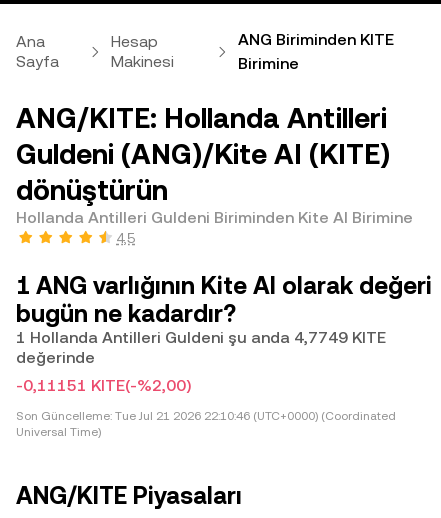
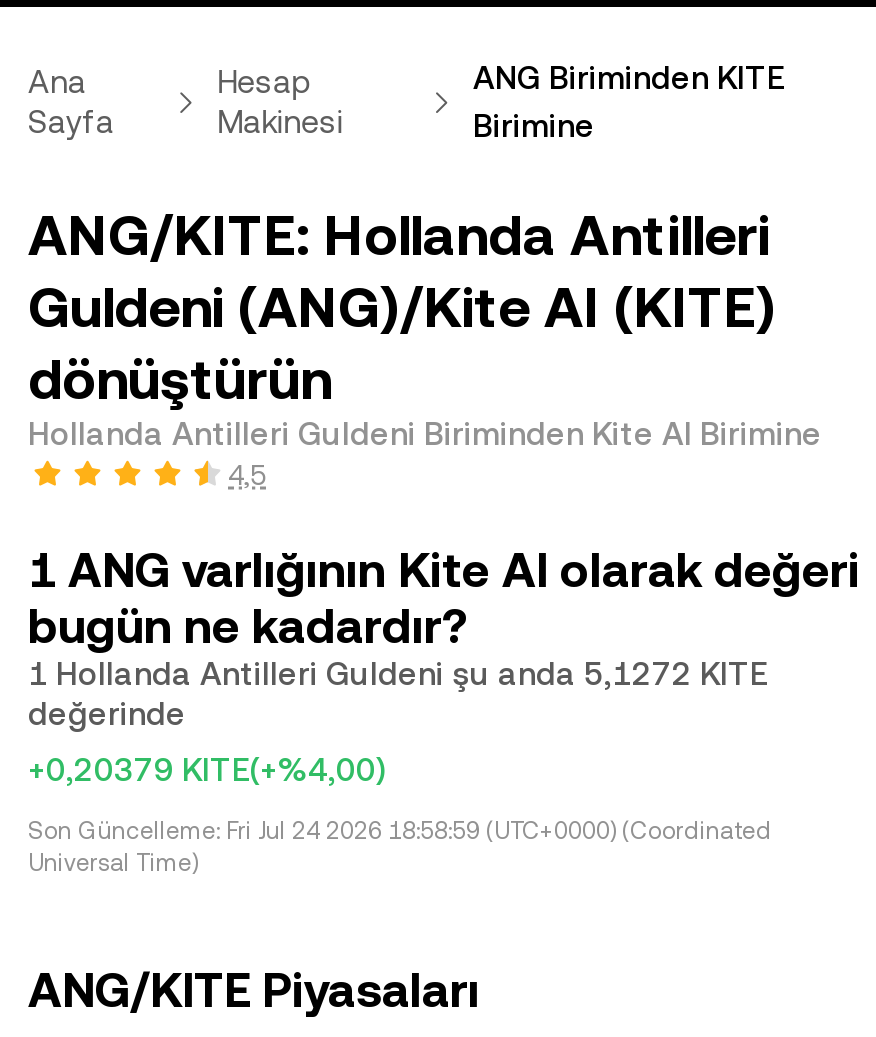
- 1 Hollanda Antilleri Guldeni şu anda 4,7749 KITE
+ 1 Hollanda Antilleri Guldeni şu anda 5,1272 KITE

- -0,11151 KITE(-%2,00)
+ +0,20379 KITE(+%4,00)

- Son Güncelleme: Tue Jul 21 2026 22:10:46 (UTC+0000) (Coordinated
+ Son Güncelleme: Fri Jul 24 2026 18:58:59 (UTC+0000) (Coordinated
